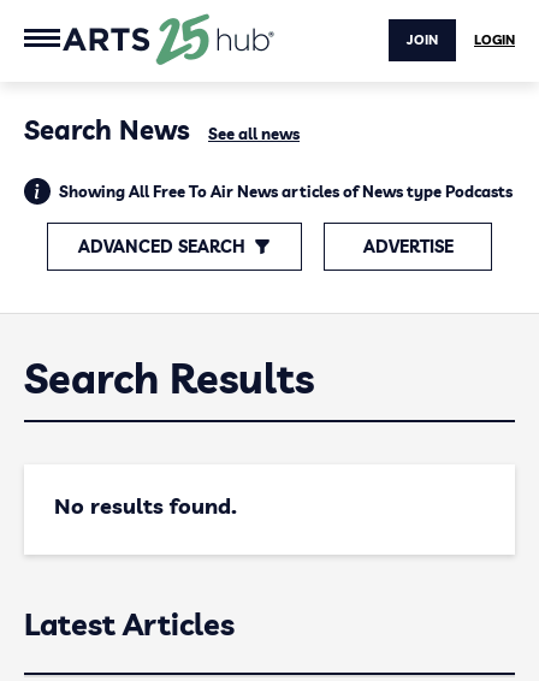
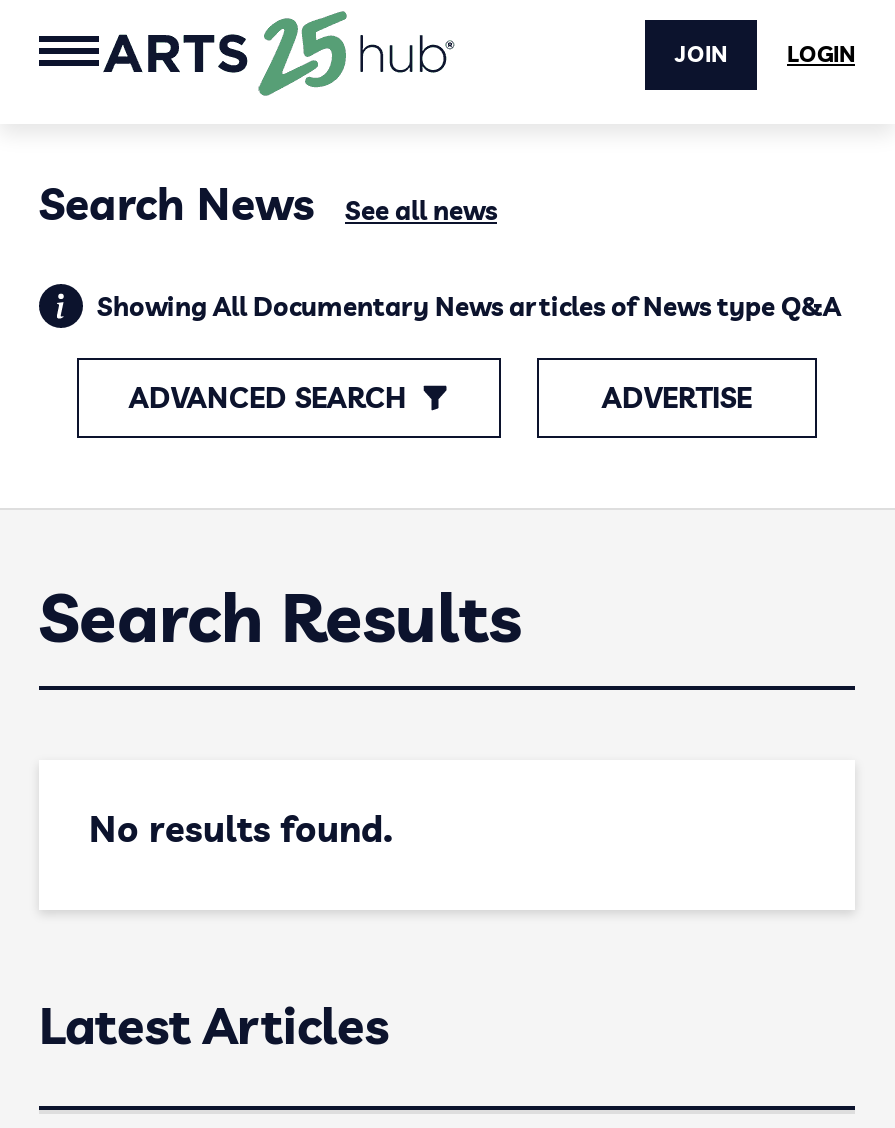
- Showing All Free To Air News articles of News type Podcasts
+ Showing All Documentary News articles of News type Q&A
